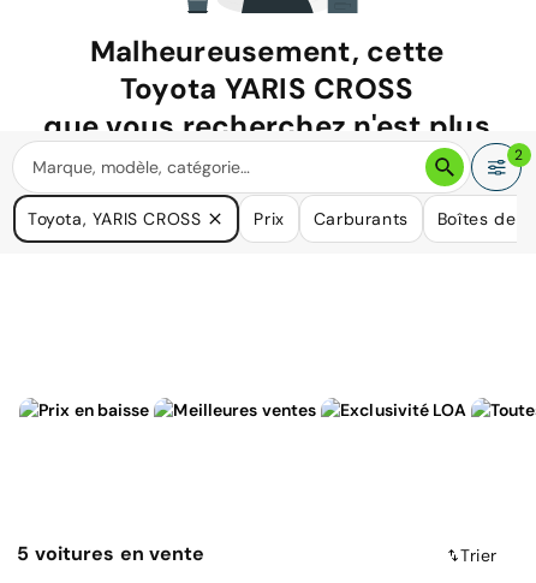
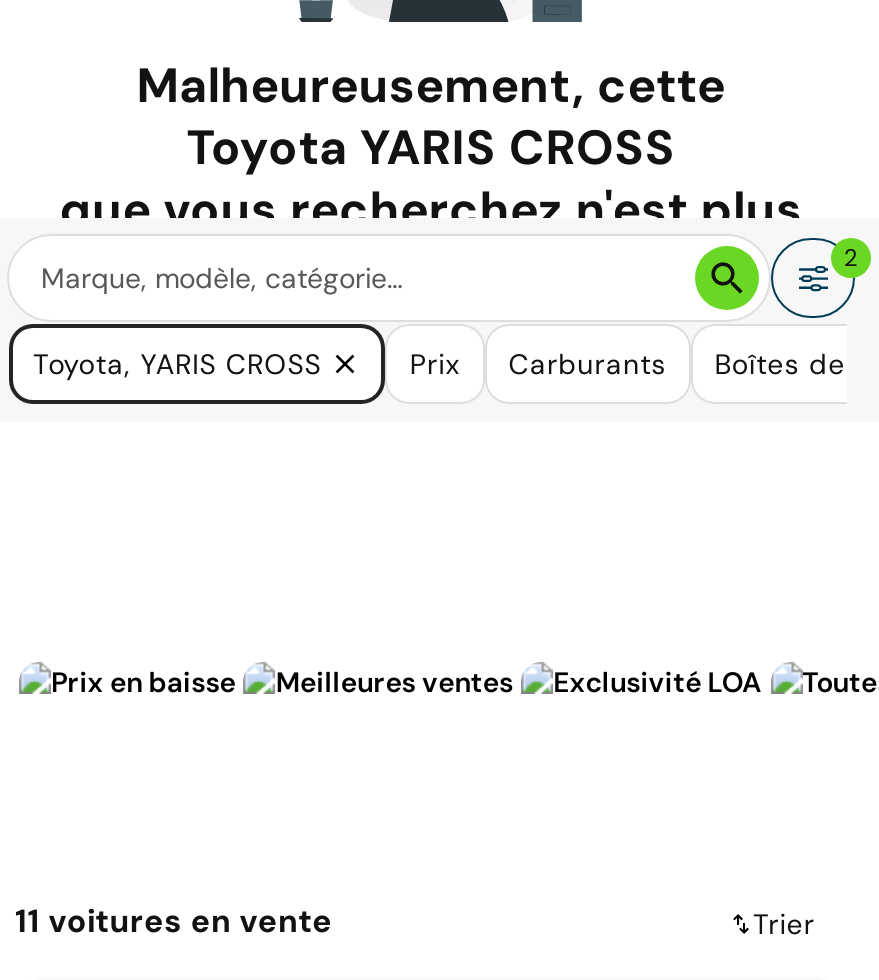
- 5 voitures en vente
+ 11 voitures en vente
